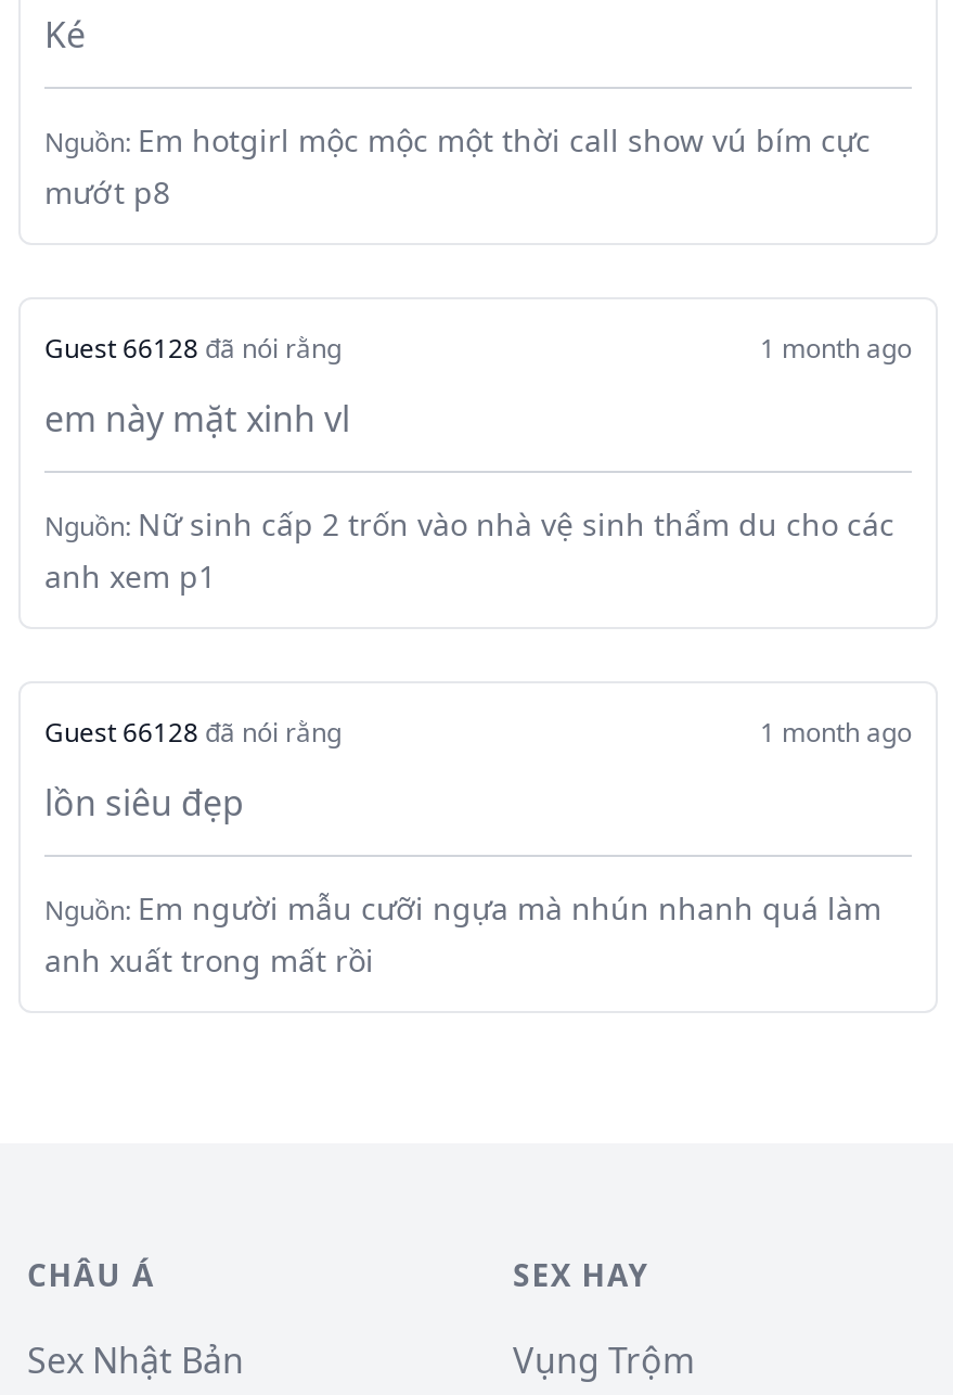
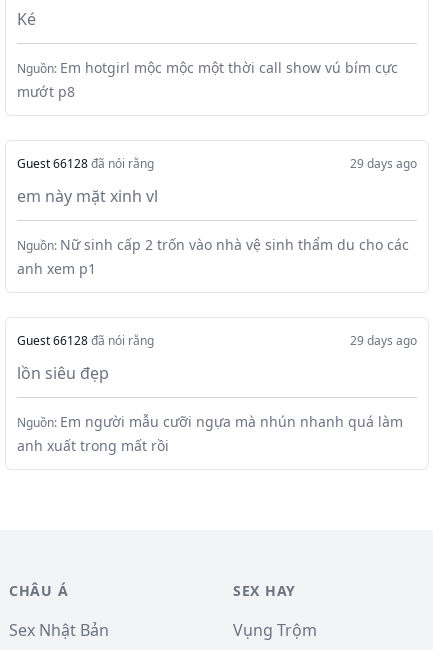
- 1 month ago
+ 29 days ago

- 1 month ago
+ 29 days ago
